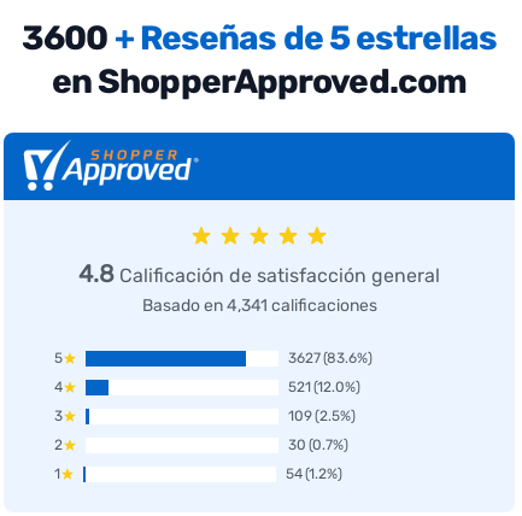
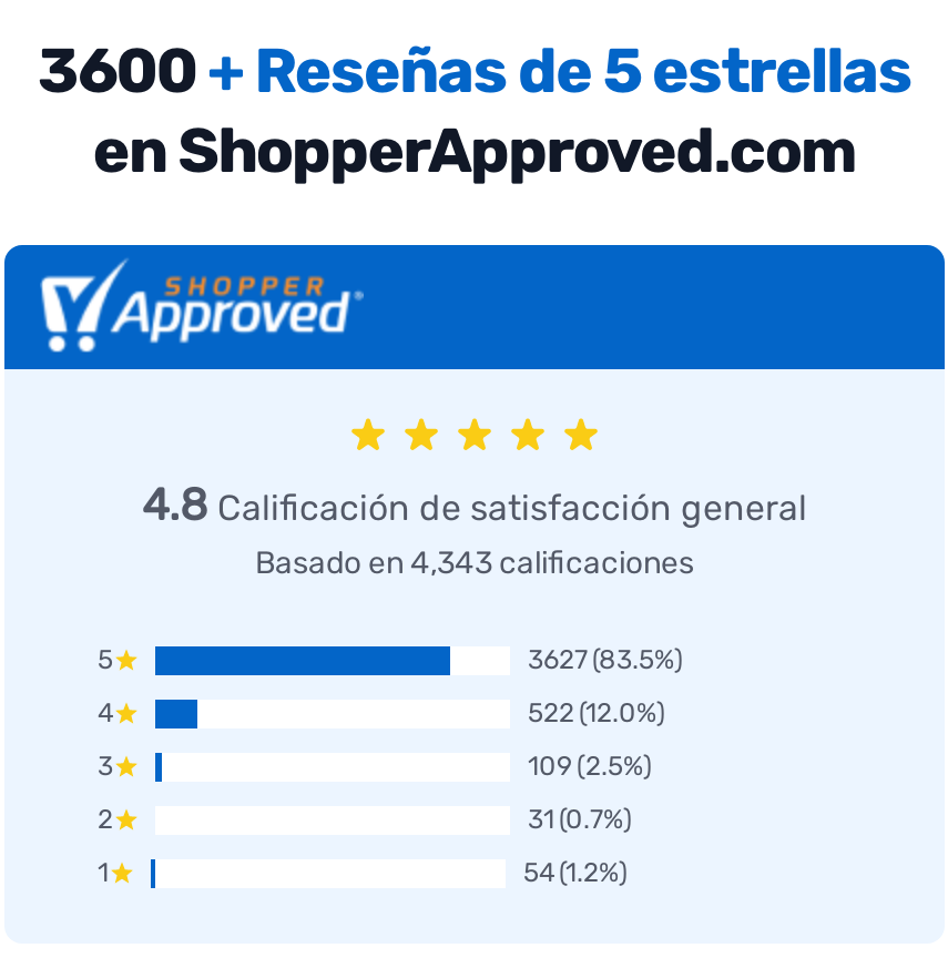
- Basado en 4,341 calificaciones
+ Basado en 4,343 calificaciones

- 3627 (83.6%)
+ 3627 (83.5%)

- 521 (12.0%)
+ 522 (12.0%)

- 30 (0.7%)
+ 31 (0.7%)
